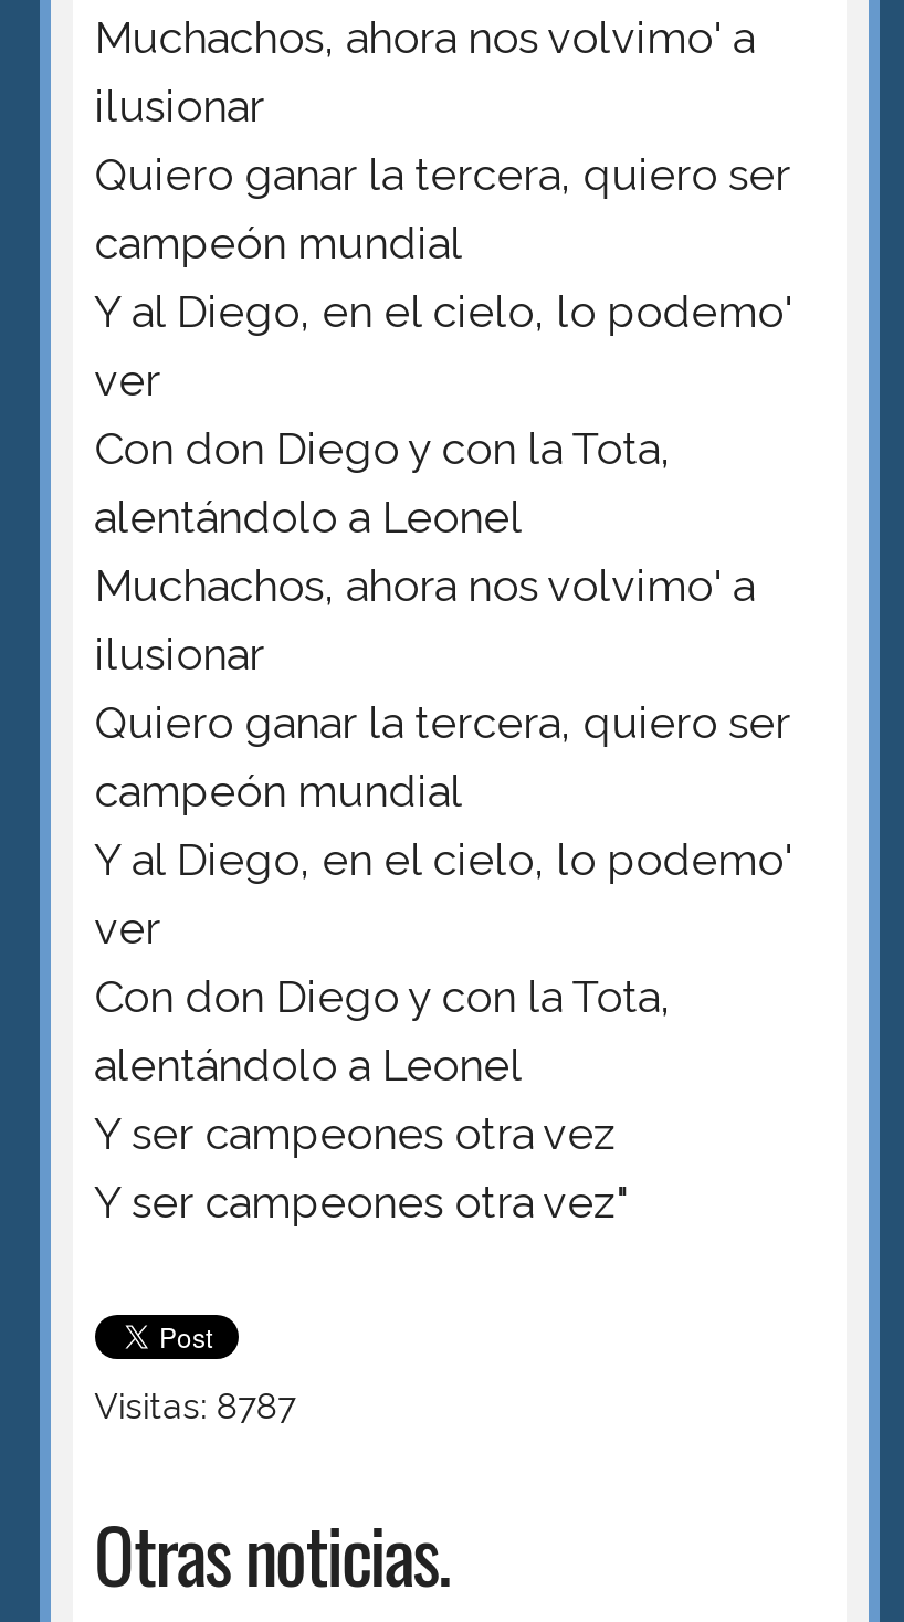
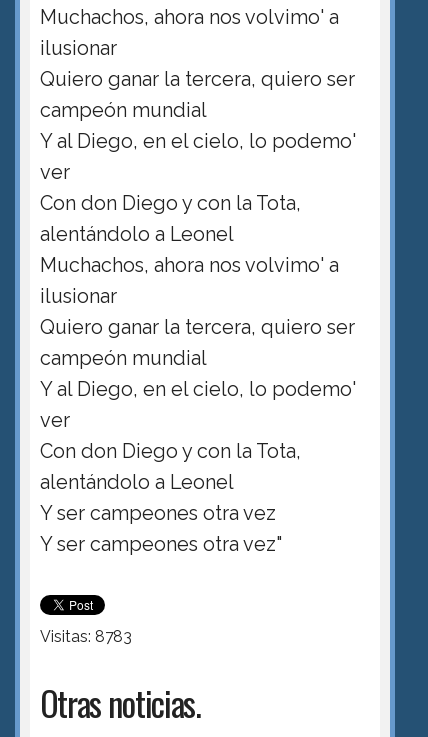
- Visitas: 8787
+ Visitas: 8783
